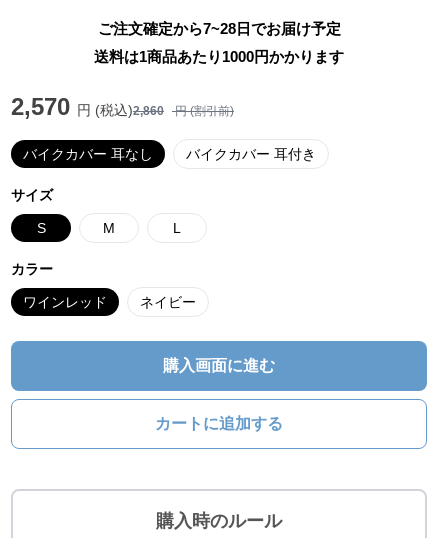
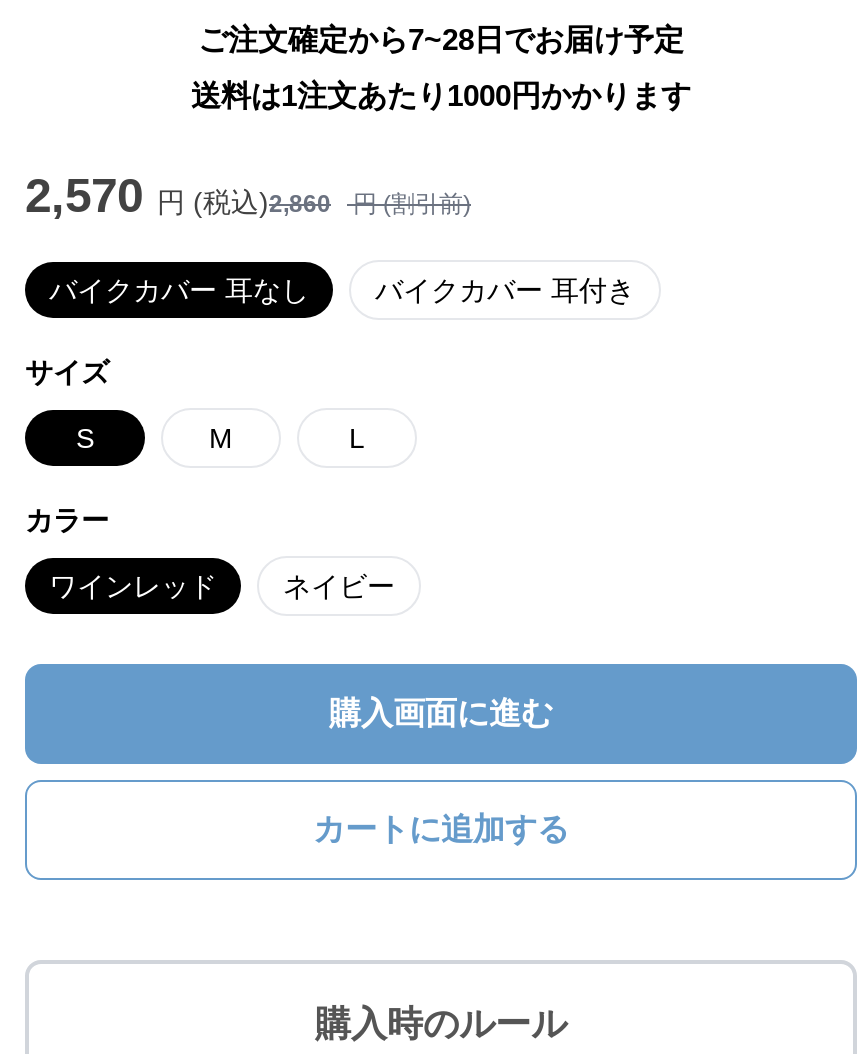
- 送料は1商品あたり1000円かかります
+ 送料は1注文あたり1000円かかります
